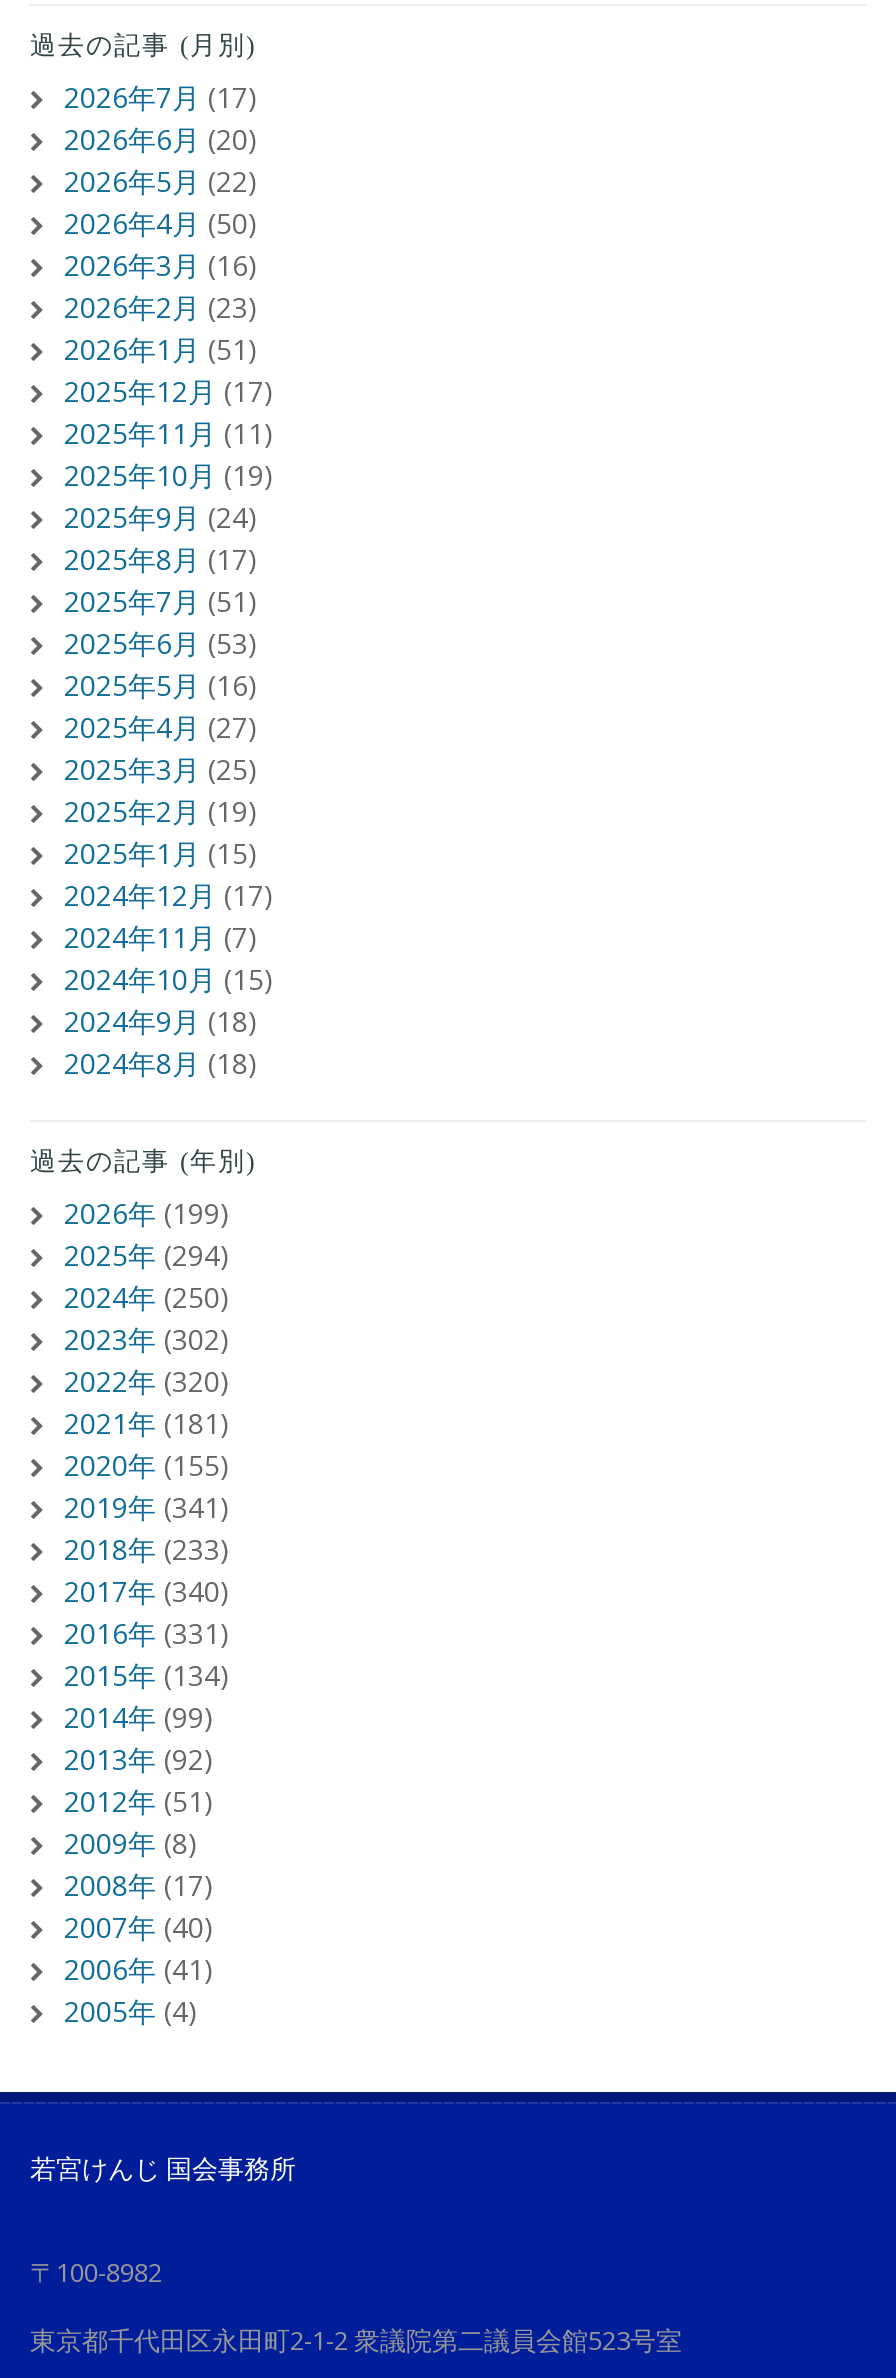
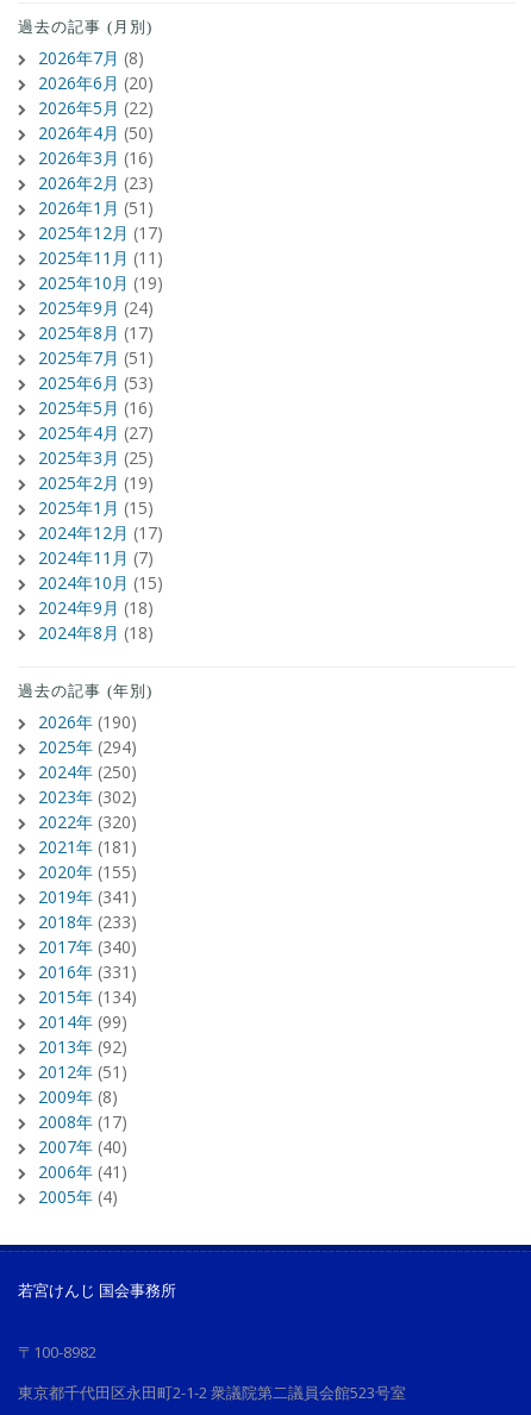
- 2026年7月(17)
+ 2026年7月(8)

- 2026年(199)
+ 2026年(190)
